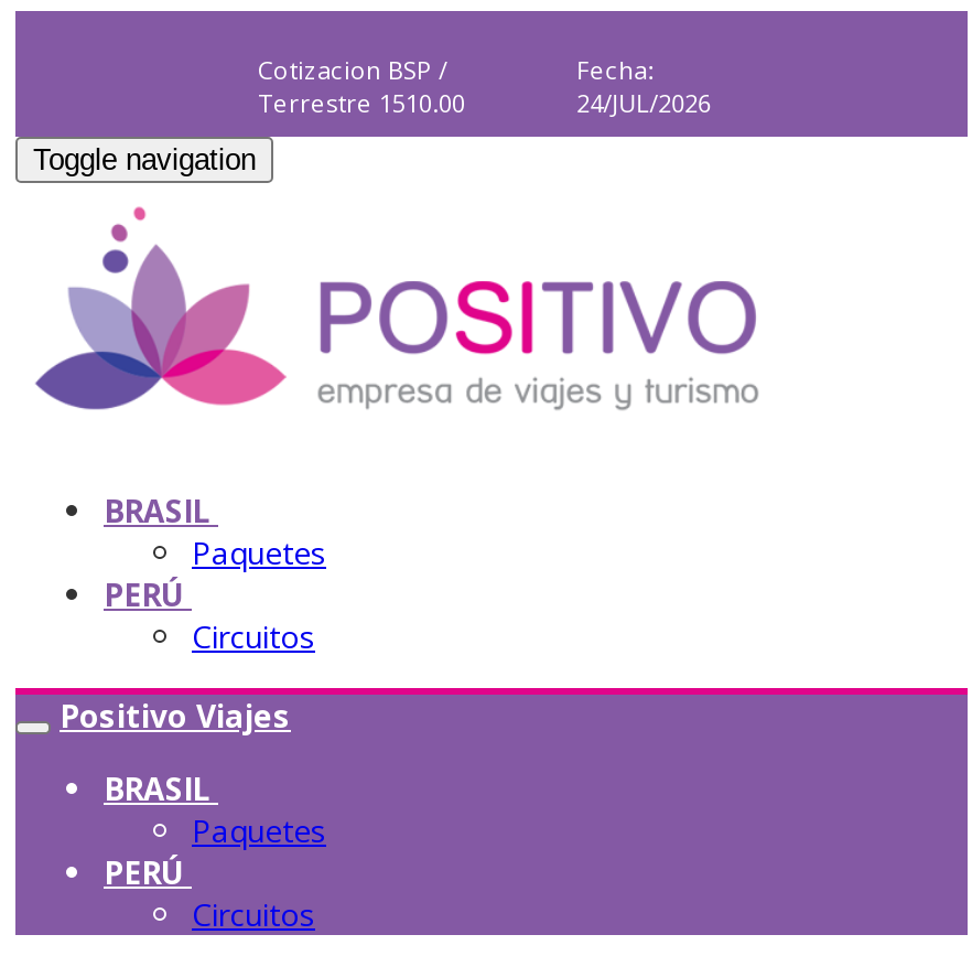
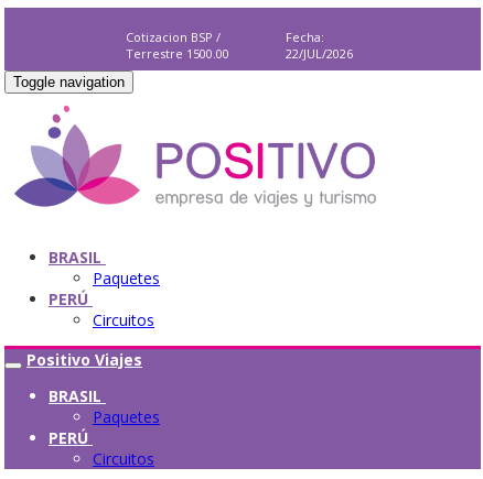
- Terrestre 1510.00
+ Terrestre 1500.00

- 24/JUL/2026
+ 22/JUL/2026
